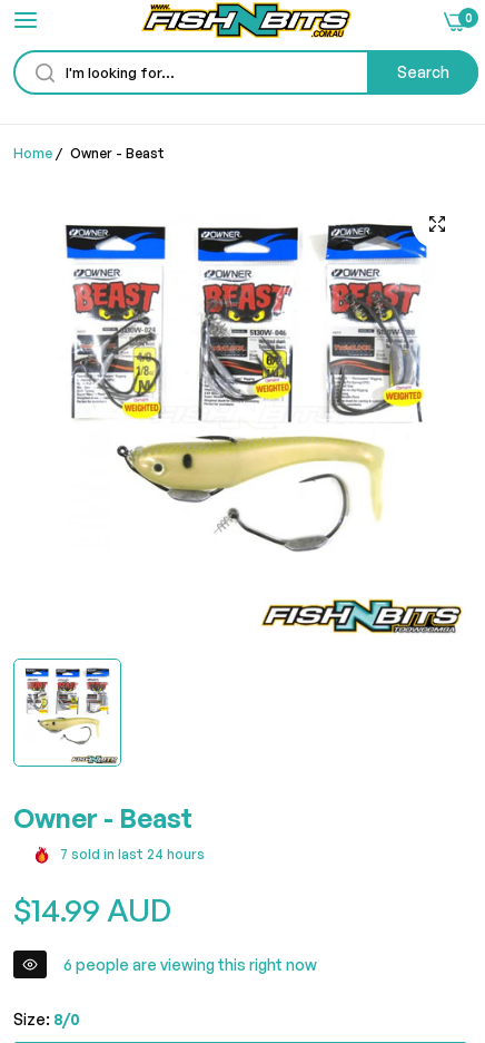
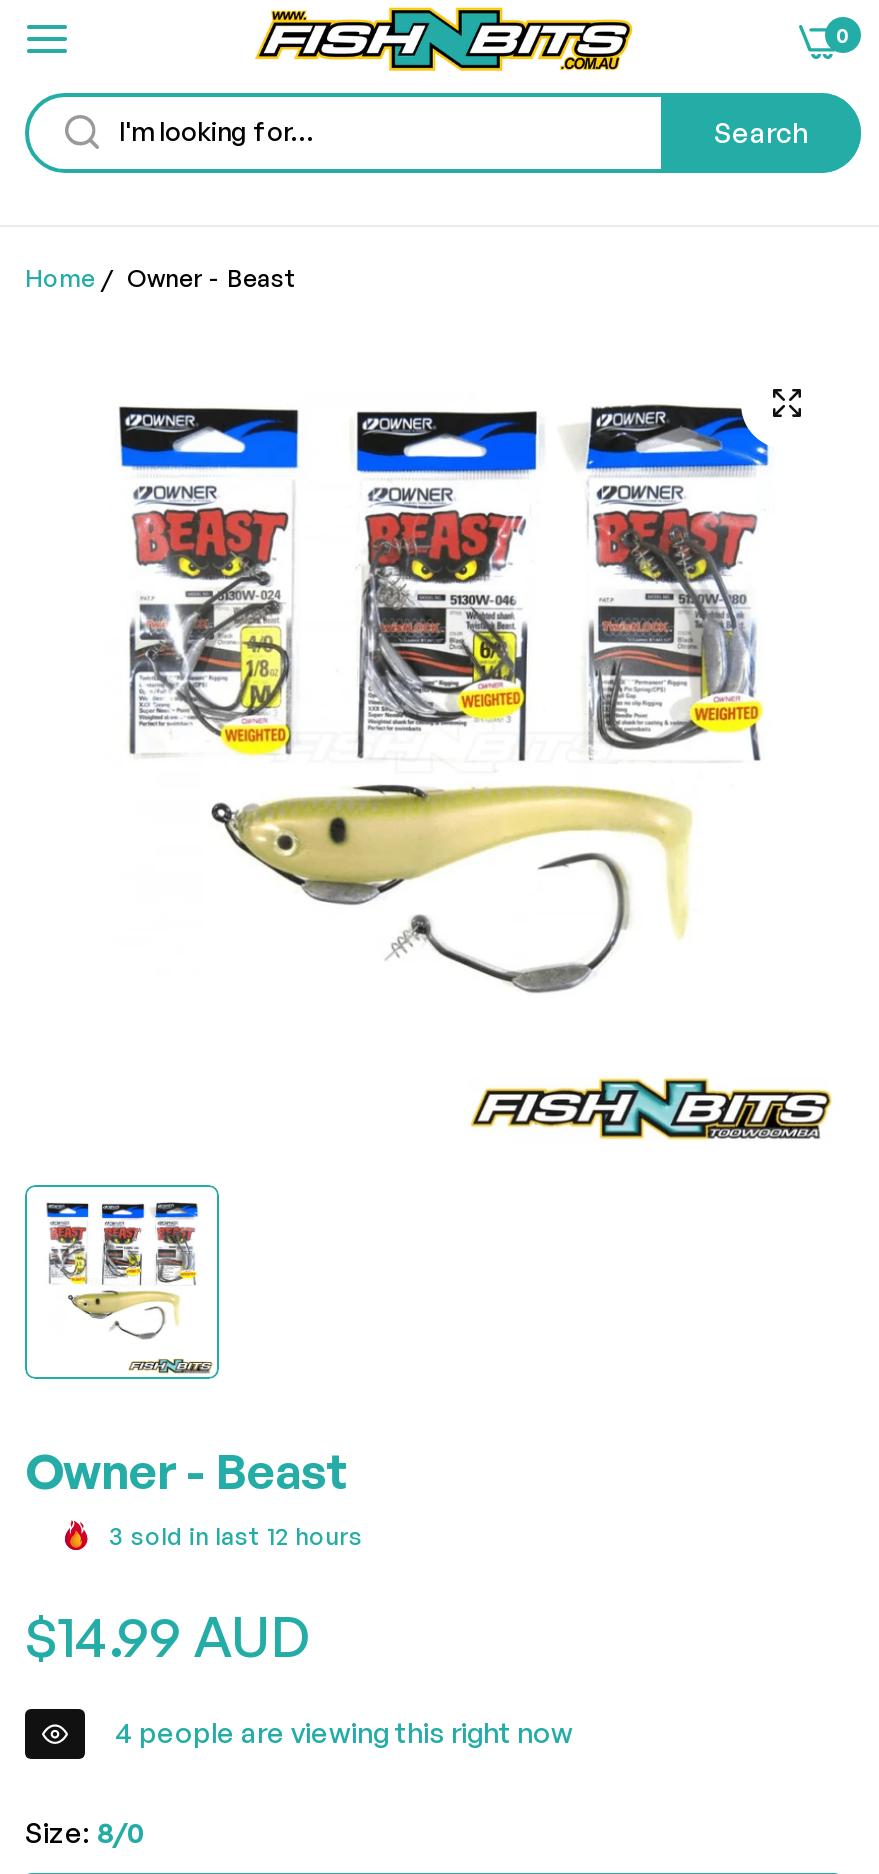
- 7 sold in last 24 hours
+ 3 sold in last 12 hours

- 6 people are viewing this right now
+ 4 people are viewing this right now
